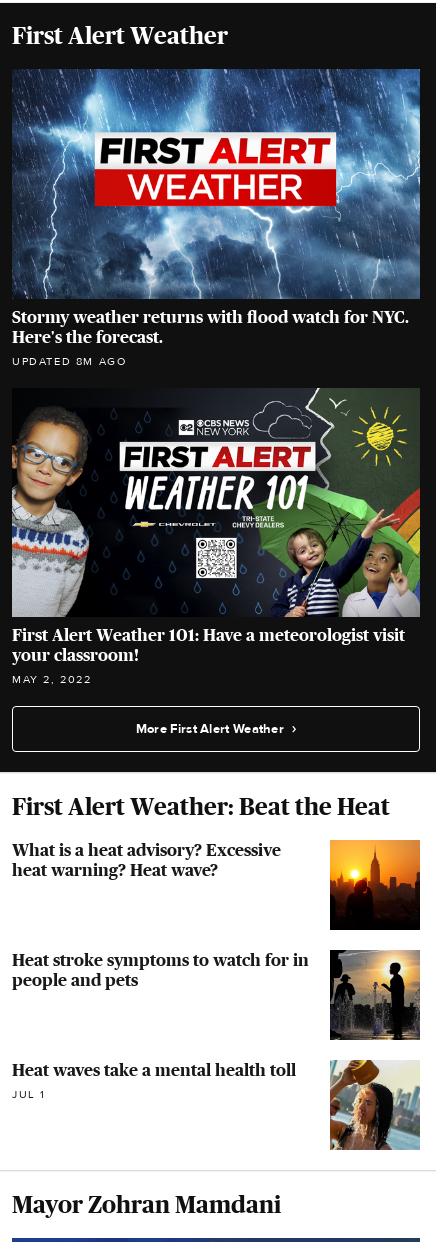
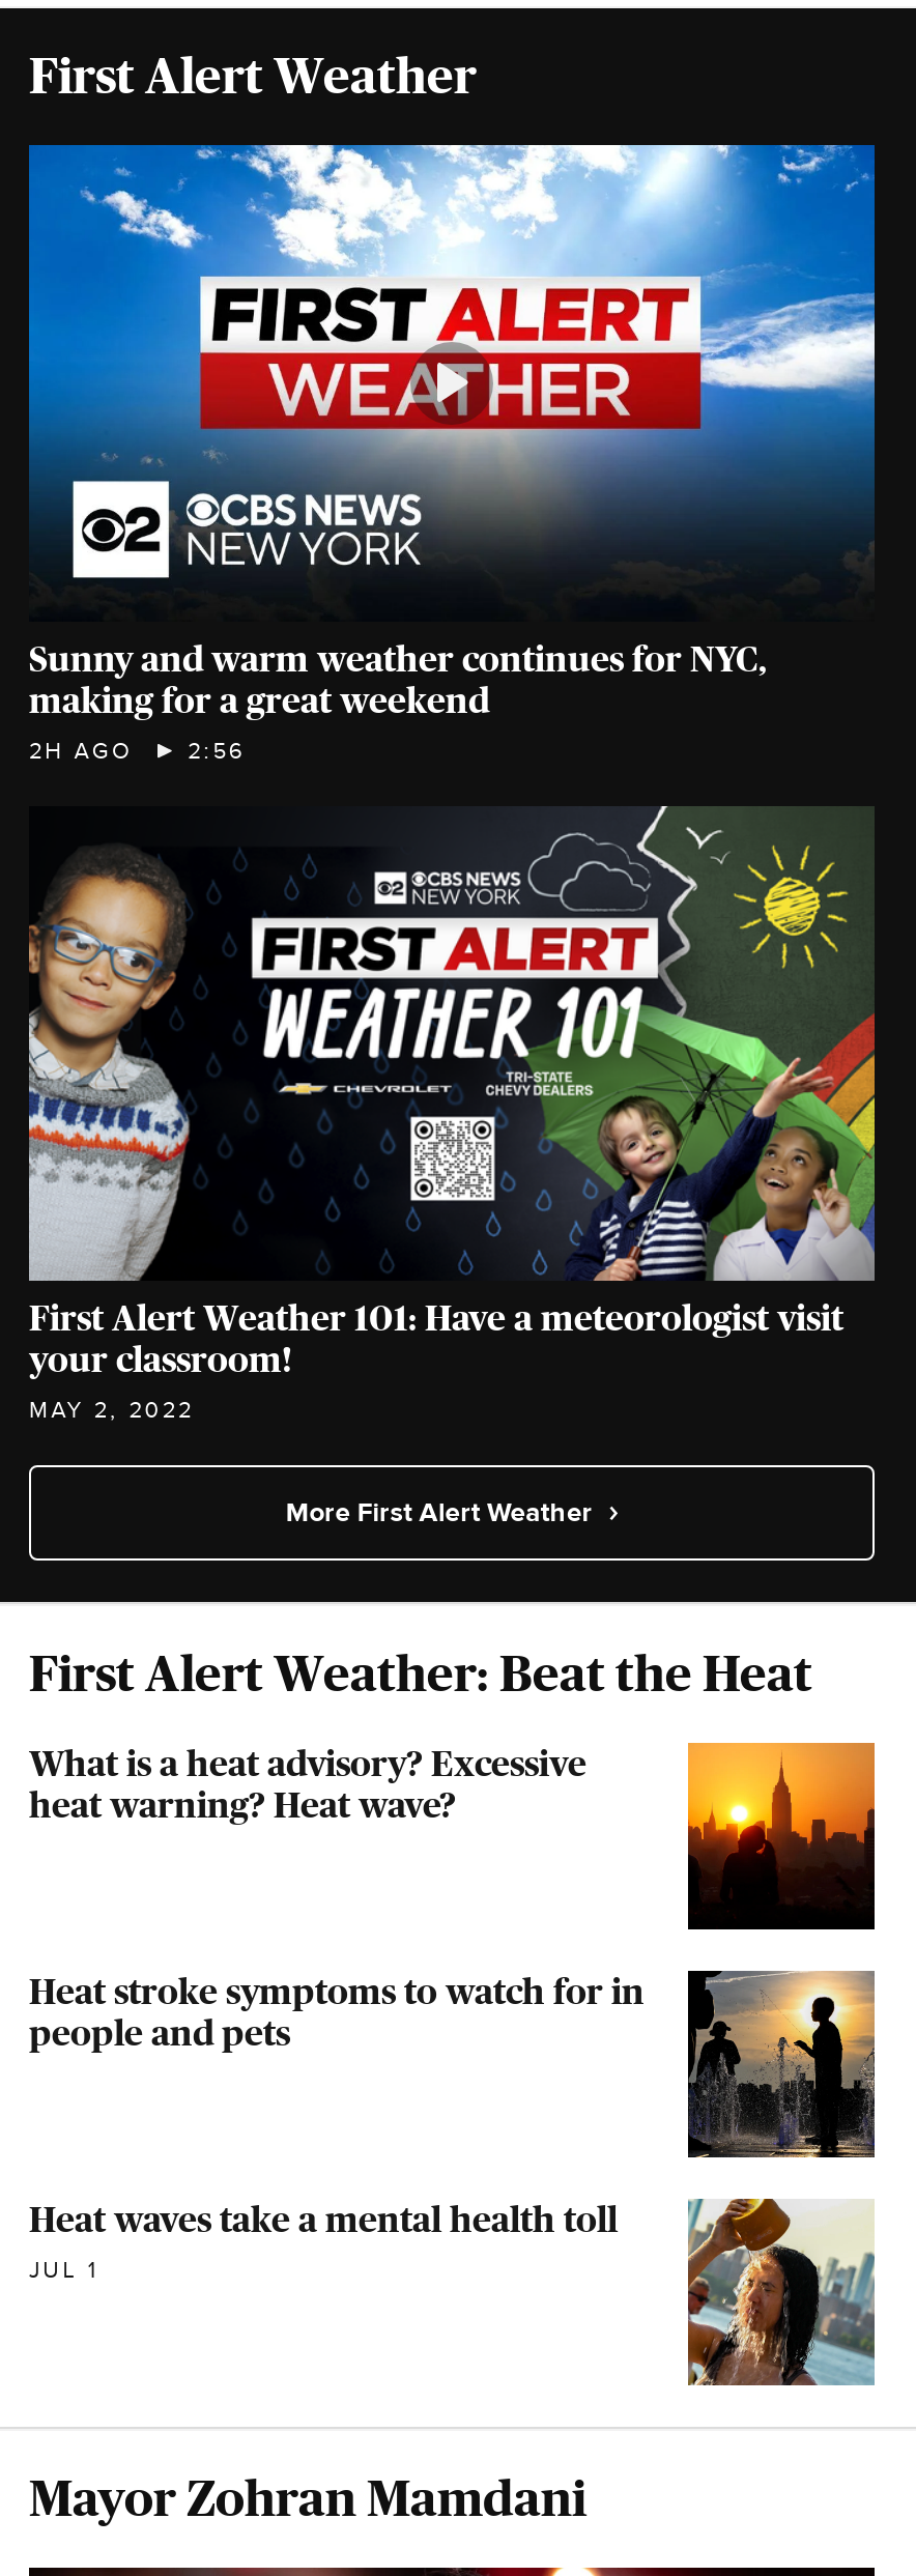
- [image]
- Stormy weather returns with flood watch for NYC.
- Here's the forecast.
- UPDATED 8M AGO
+ [image]
+ Sunny and warm weather continues for NYC,
+ making for a great weekend
+ 2H AGO
+ 2:56
